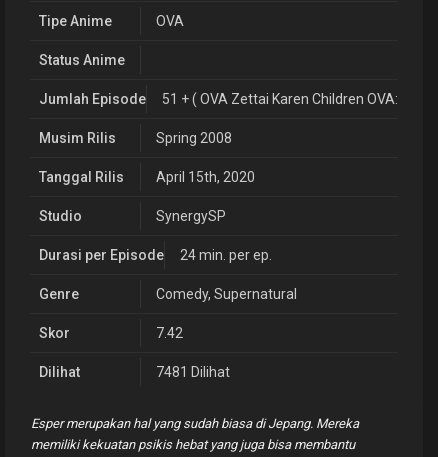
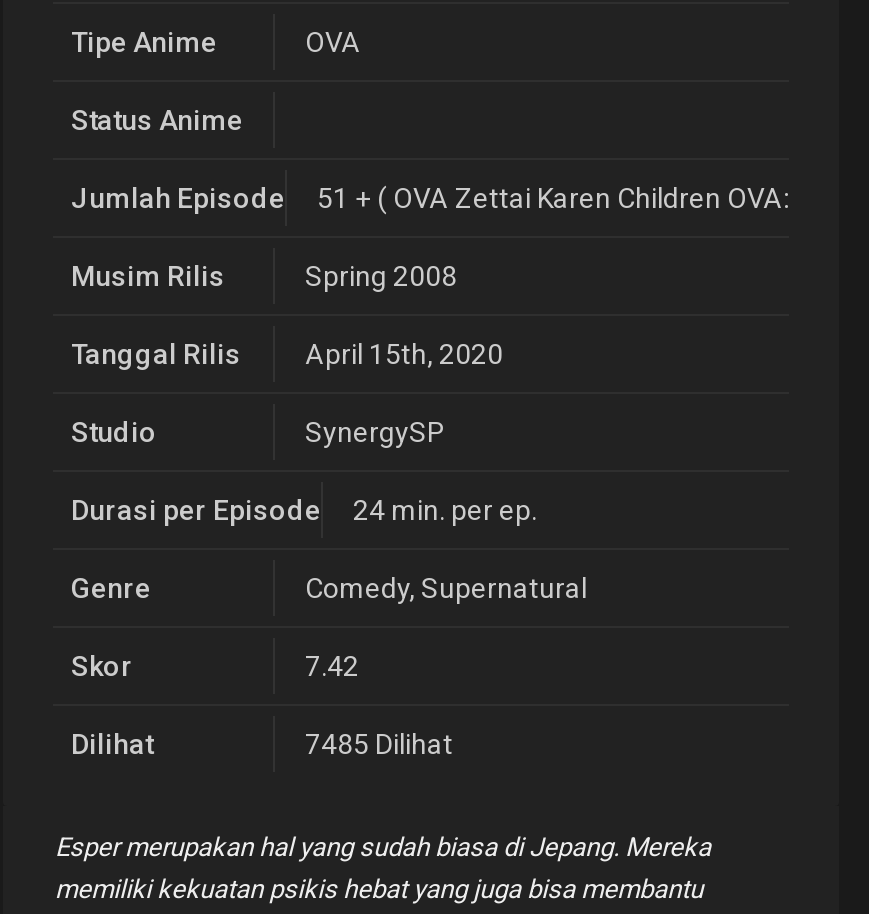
- 7481 Dilihat
+ 7485 Dilihat
